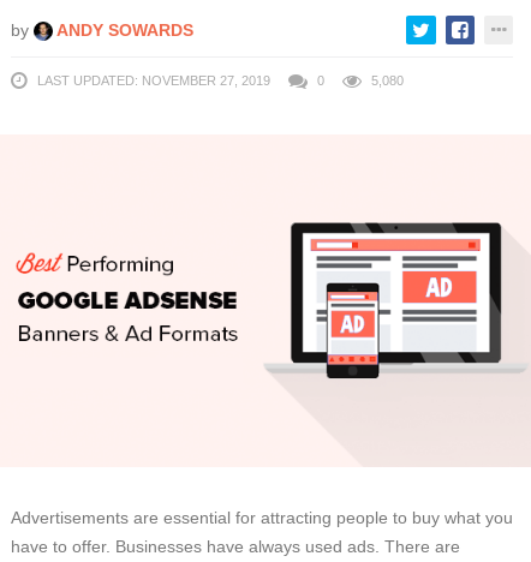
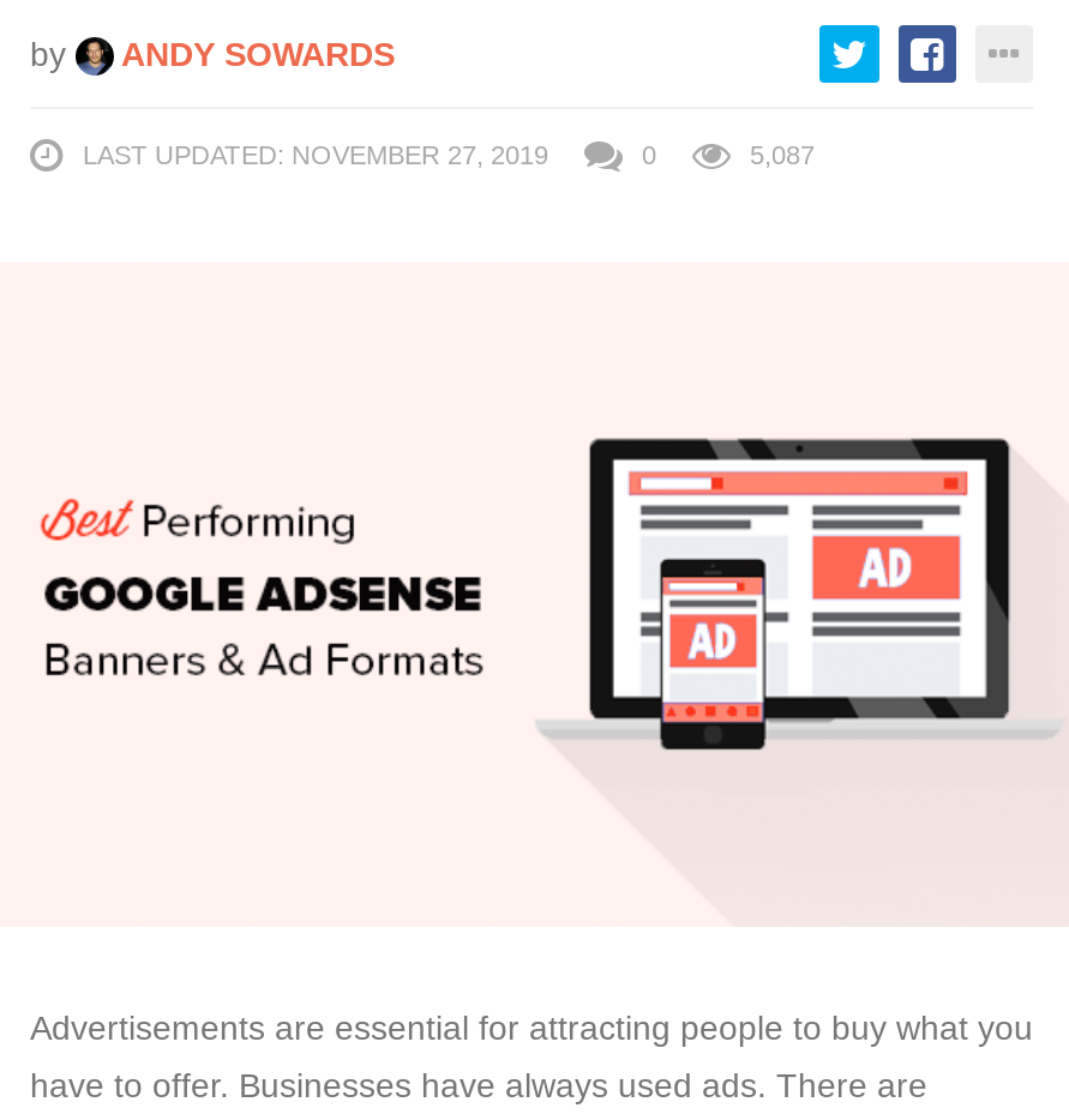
- 5,080
+ 5,087
